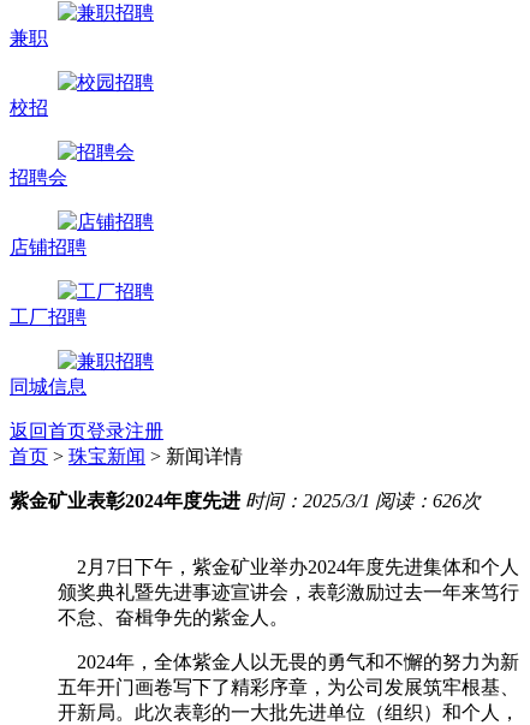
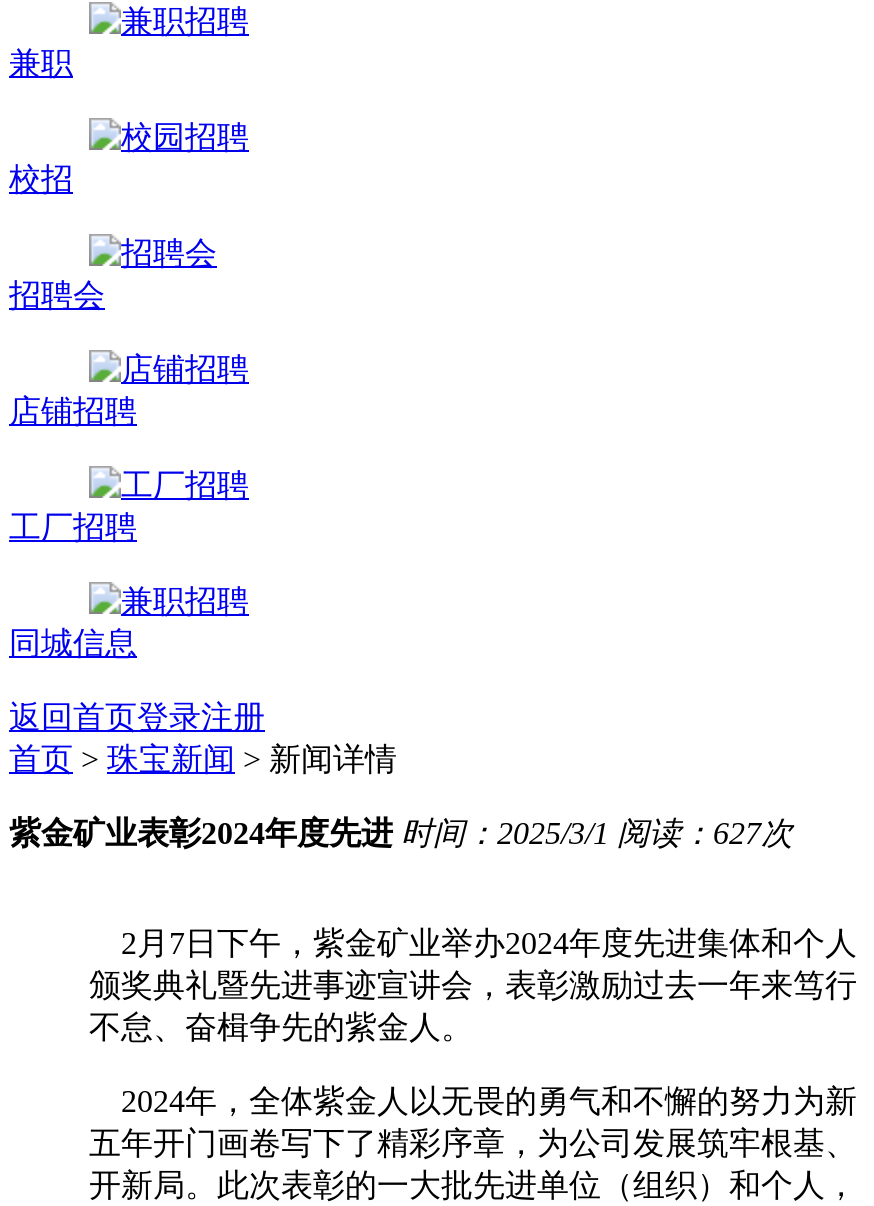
- 紫金矿业表彰2024年度先进 时间：2025/3/1 阅读：626次
+ 紫金矿业表彰2024年度先进 时间：2025/3/1 阅读：627次
